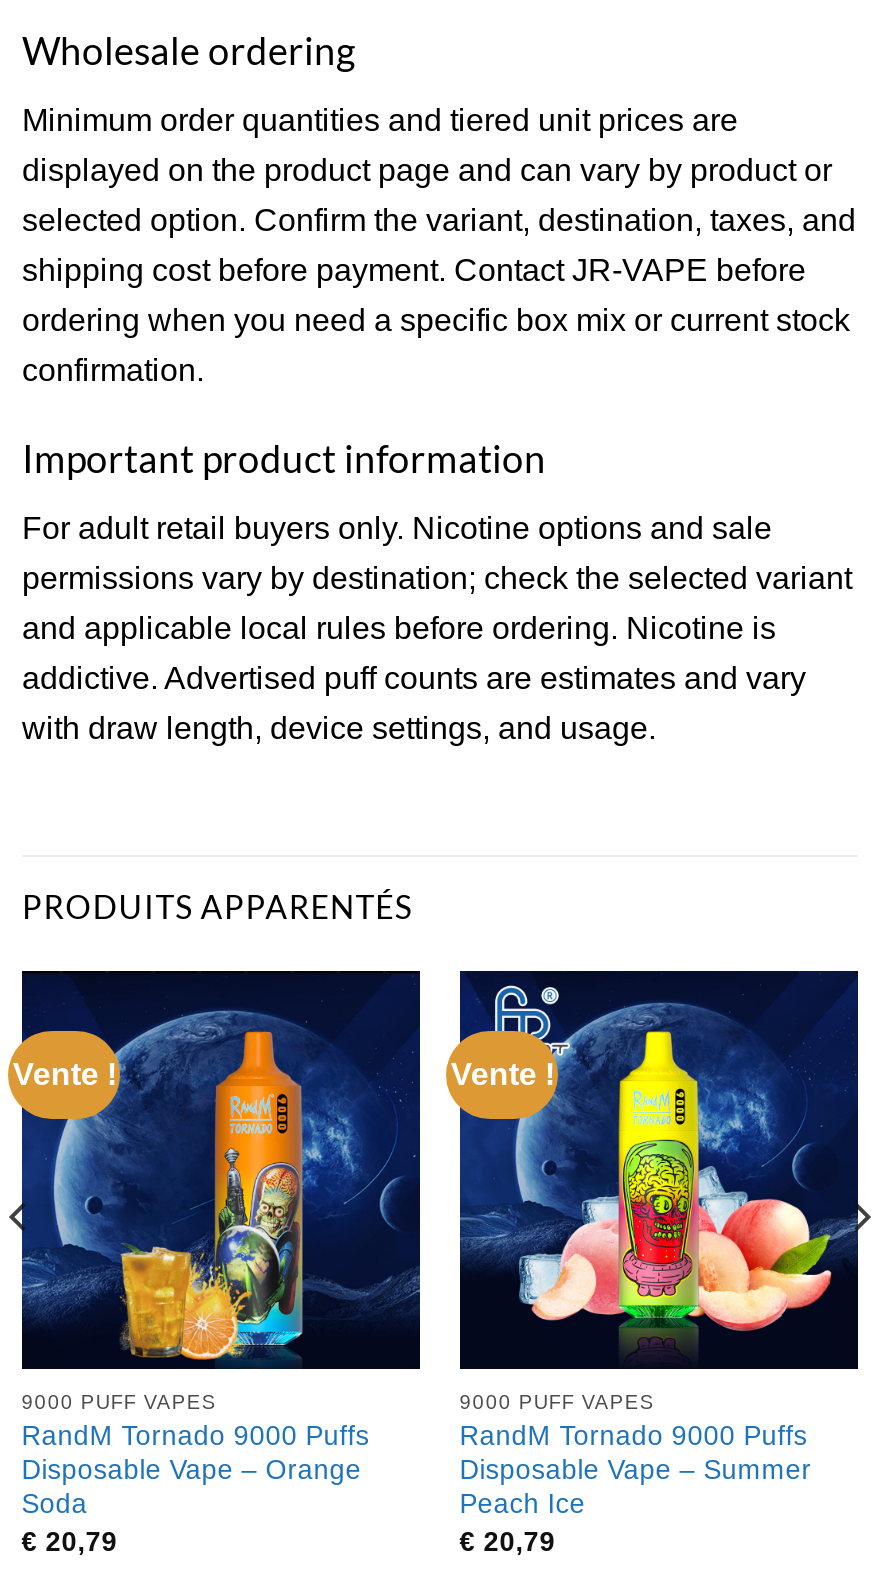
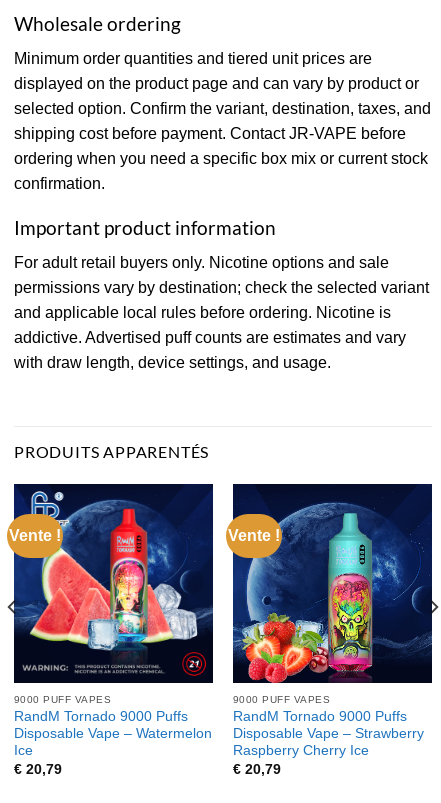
- [image]
+ [image]

- [image]
+ [image]

- Disposable Vape – Orange
- Soda
+ Disposable Vape – Watermelon
+ Ice

- Disposable Vape – Summer
- Peach Ice
+ Disposable Vape – Strawberry
+ Raspberry Cherry Ice
